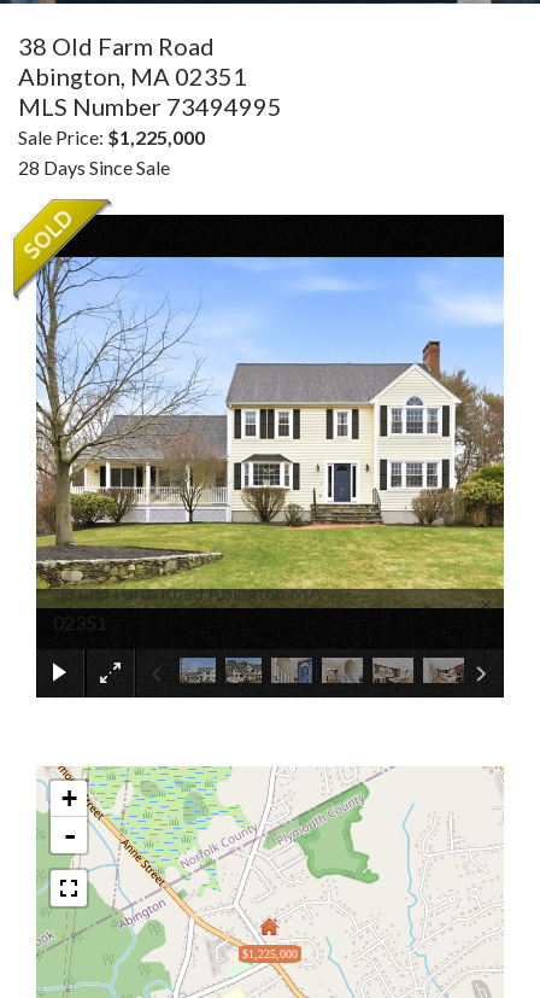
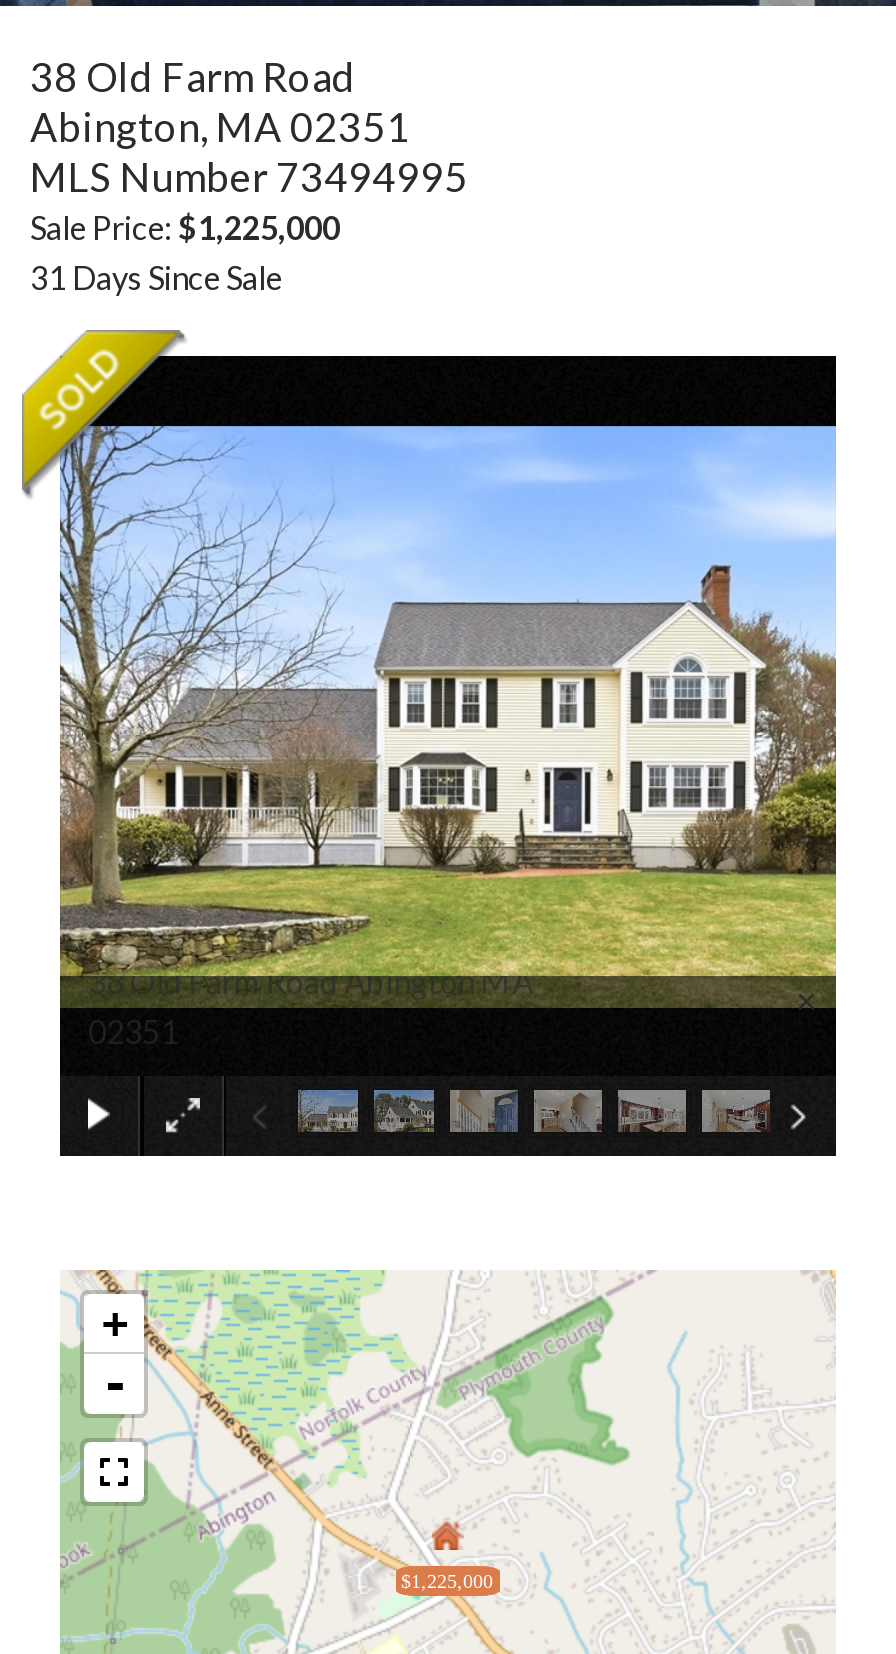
- 28 Days Since Sale
+ 31 Days Since Sale
